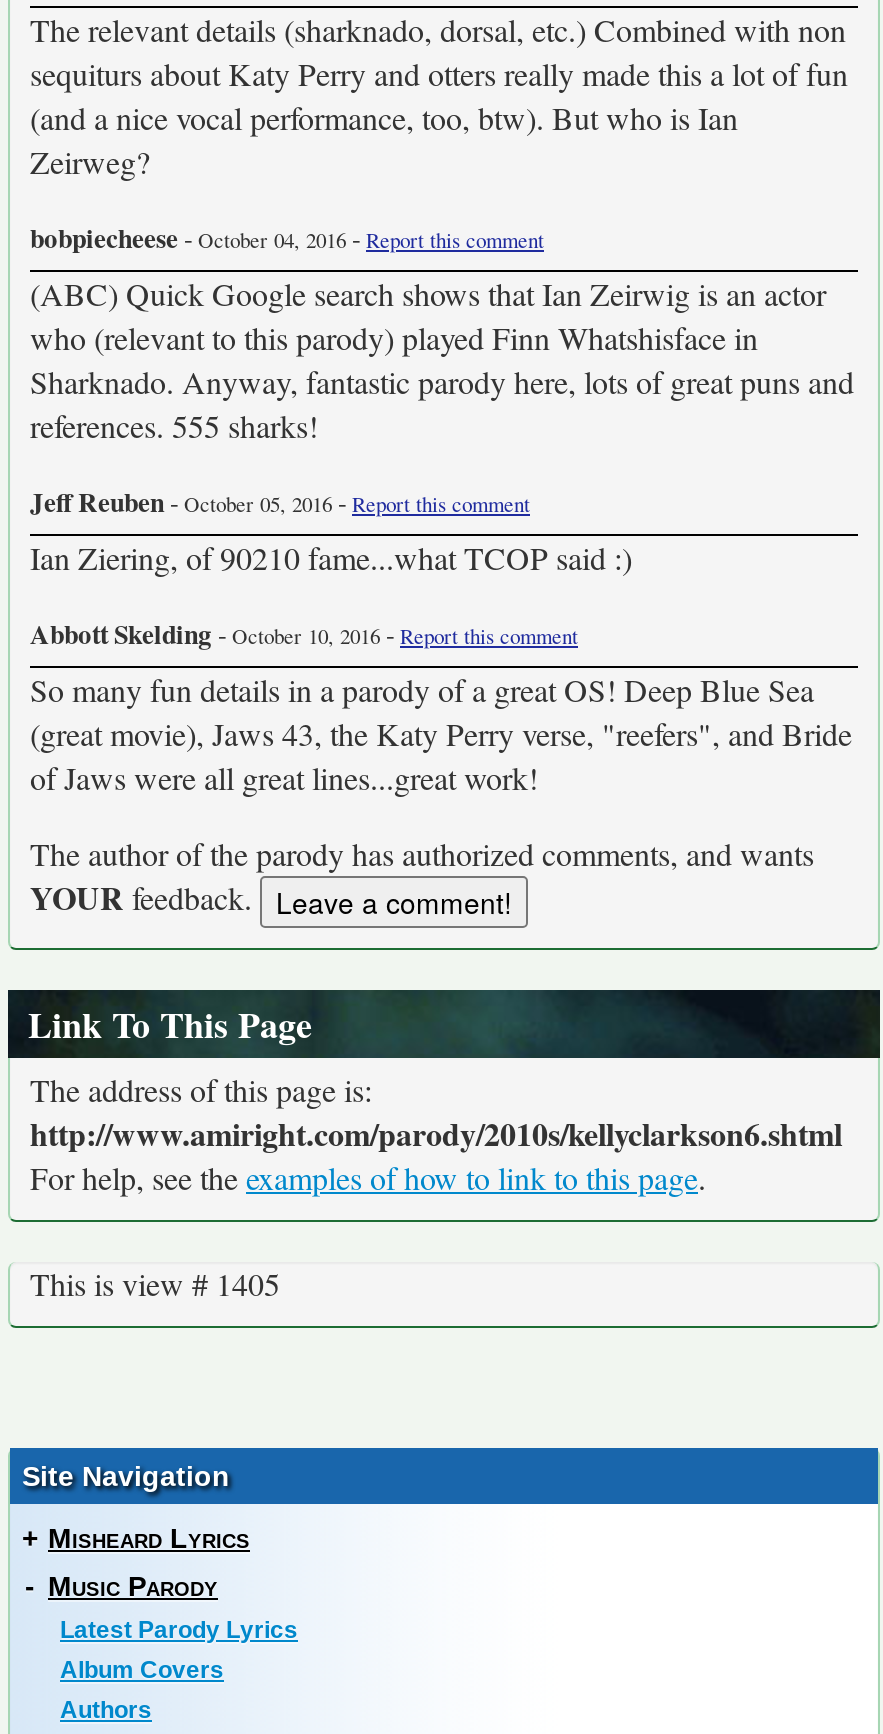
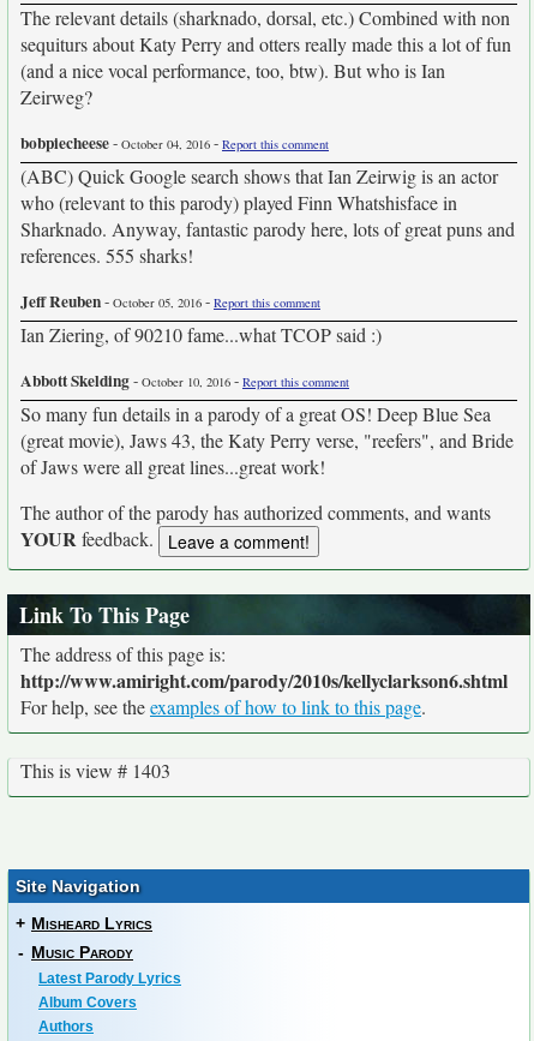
- This is view # 1405
+ This is view # 1403
